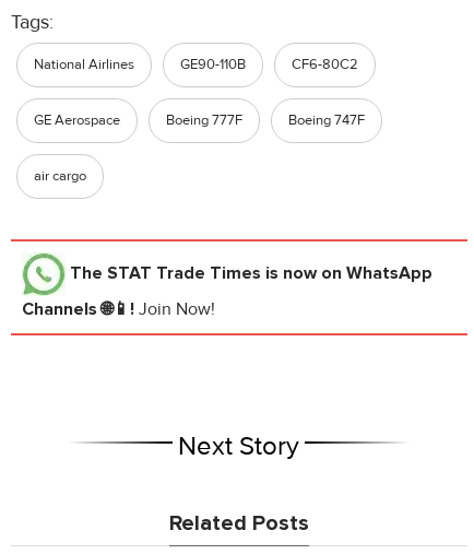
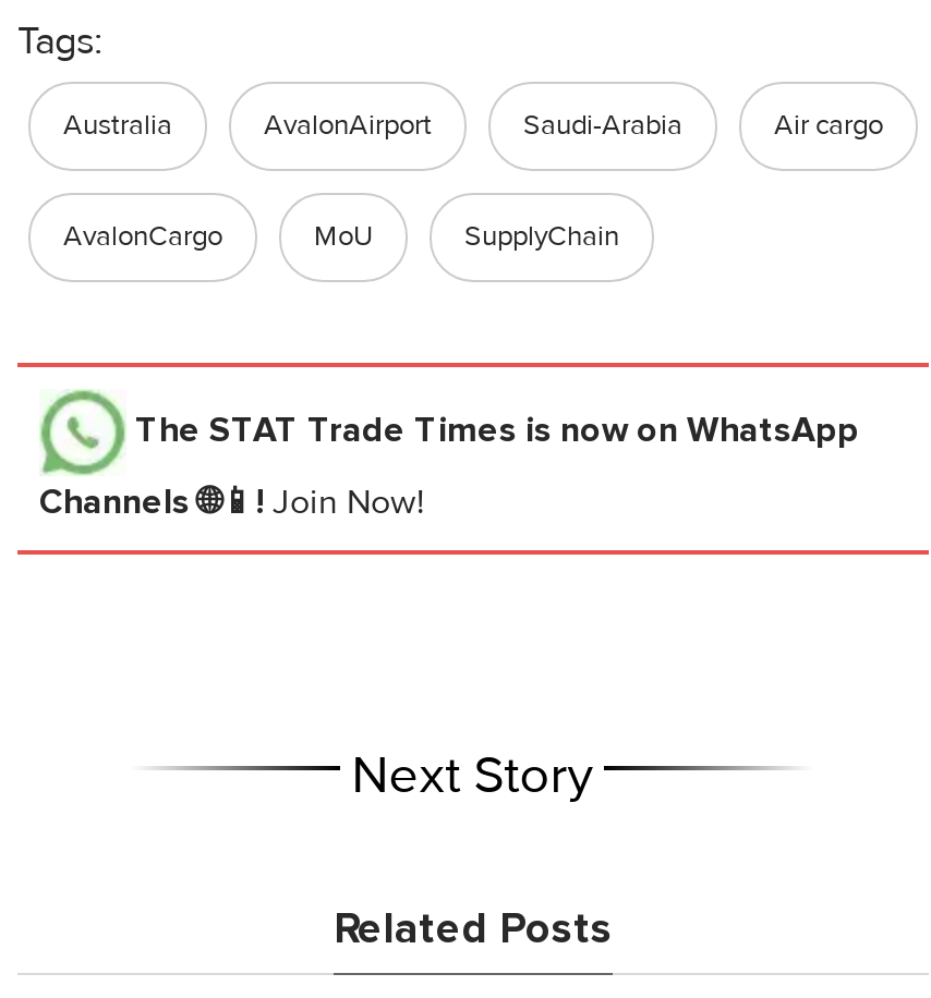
- National Airlines
- GE90-110B
- CF6-80C2
- GE Aerospace
- Boeing 777F
- Boeing 747F
- air cargo
+ Australia
+ AvalonAirport
+ Saudi-Arabia
+ Air cargo
+ AvalonCargo
+ MoU
+ SupplyChain
